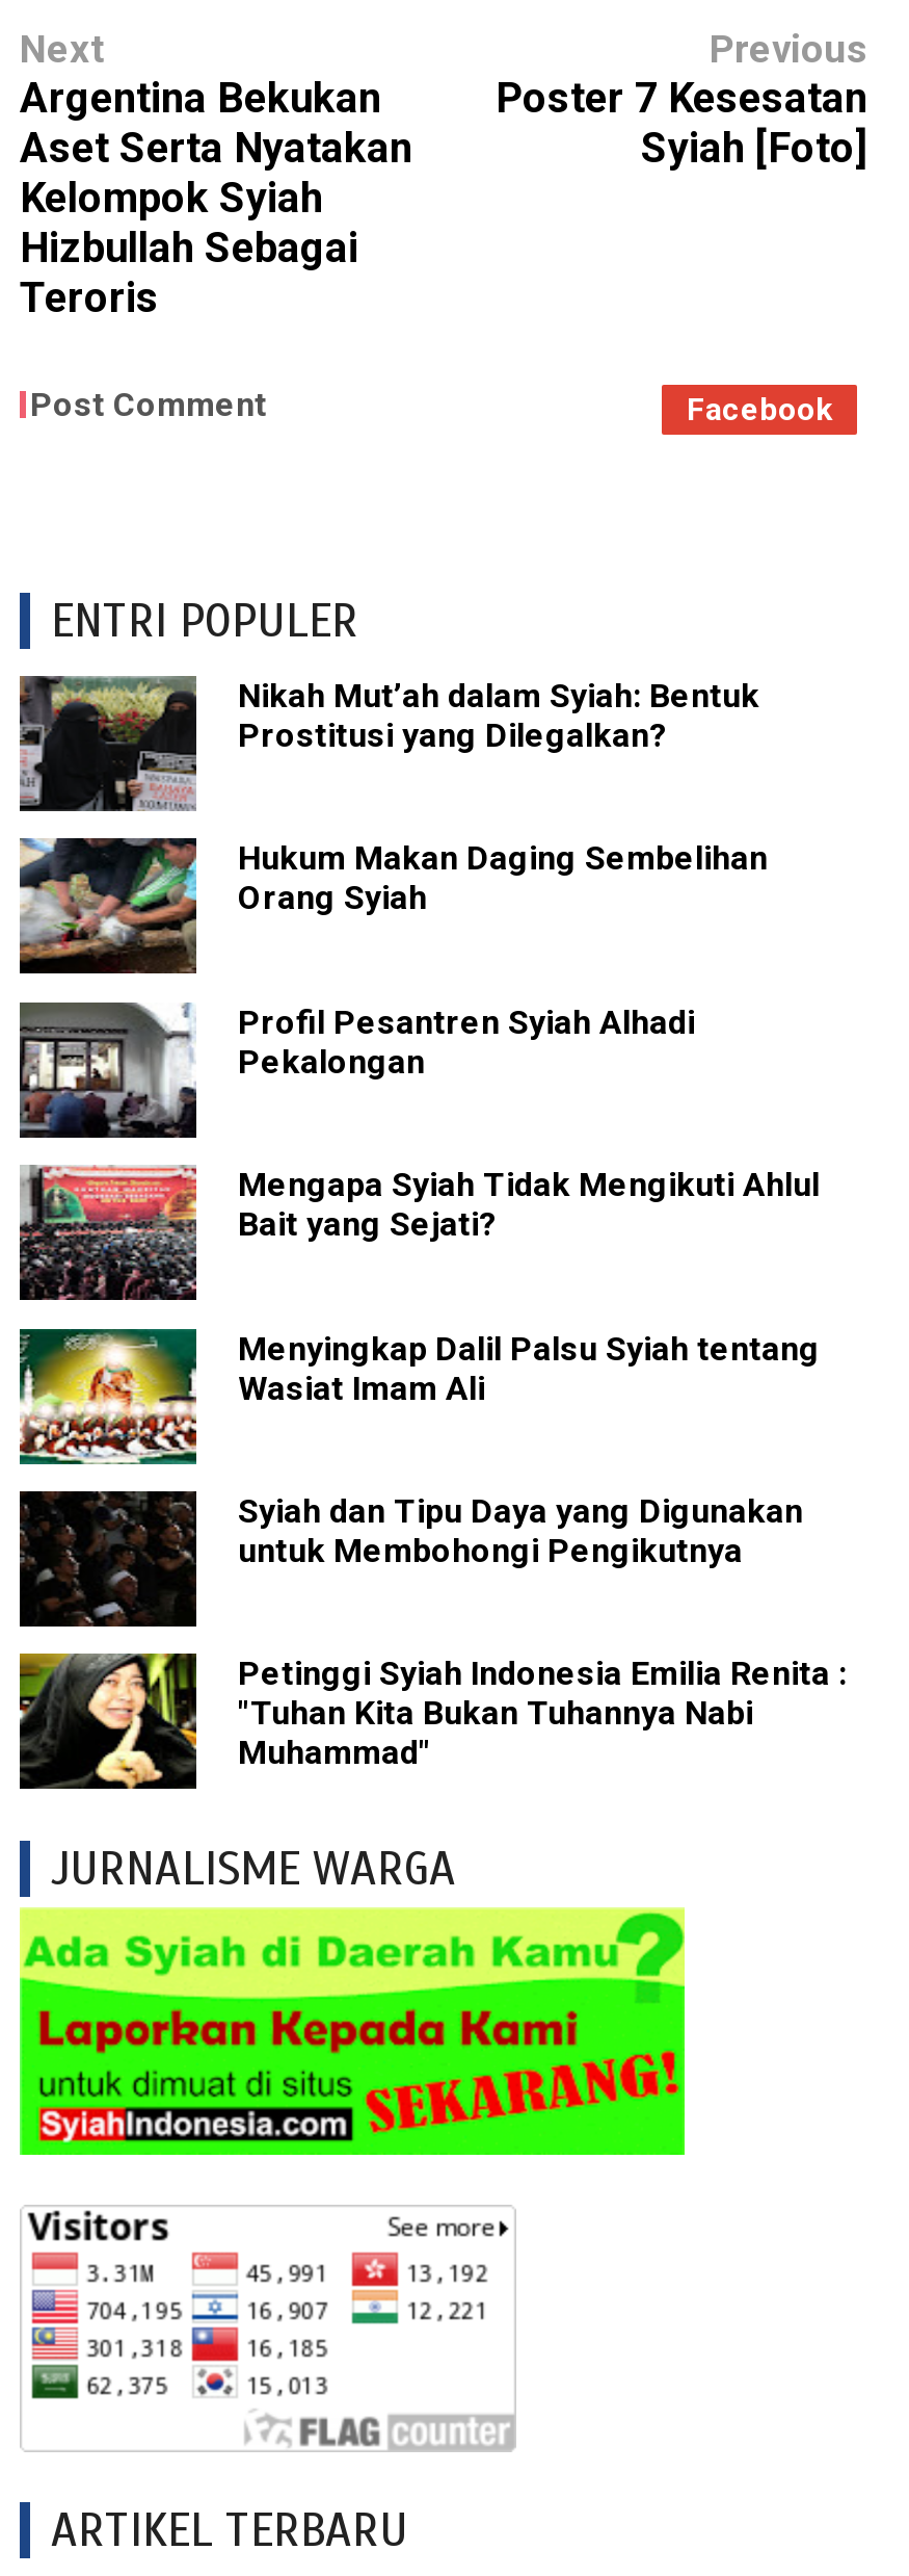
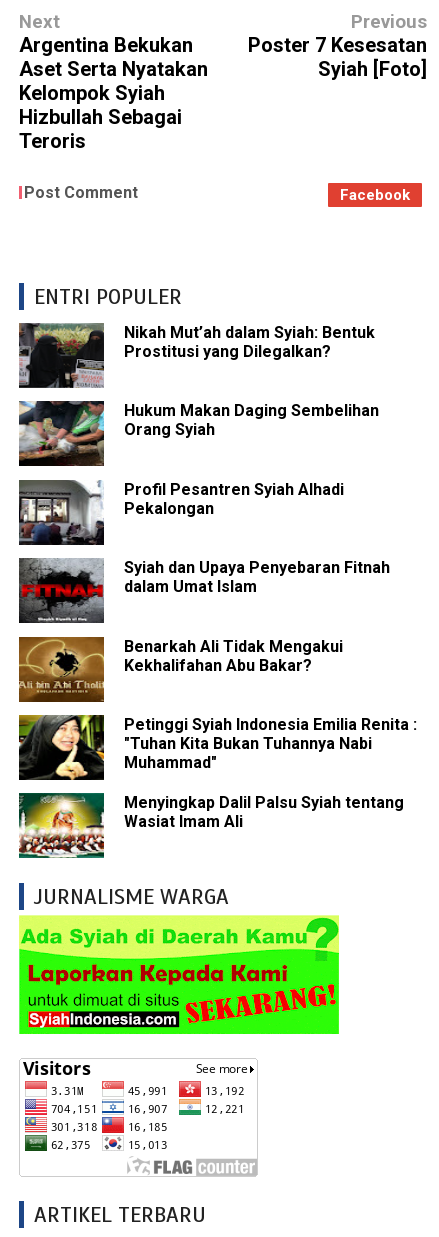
- [image]
- Mengapa Syiah Tidak Mengikuti Ahlul
- Bait yang Sejati?
- Syiah dan Tipu Daya yang Digunakan
- untuk Membohongi Pengikutnya
+ [image]
+ Syiah dan Upaya Penyebaran Fitnah
+ dalam Umat Islam
+ Benarkah Ali Tidak Mengakui
+ Kekhalifahan Abu Bakar?

moved down: [image] | Menyingkap Dalil Palsu Syiah tentang | Wasiat Imam Ali

- [image]
+ [image]

moved up: [image] | Petinggi Syiah Indonesia Emilia Renita : | "Tuhan Kita Bukan Tuhannya Nabi | Muhammad"
